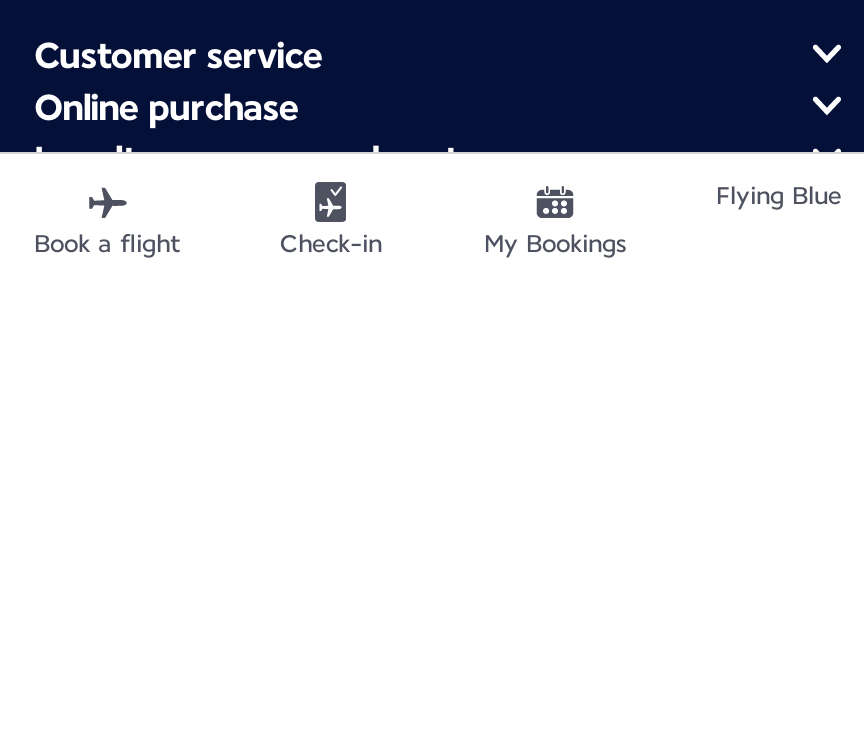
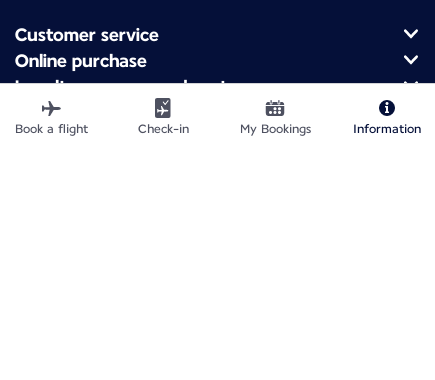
- Flying Blue
+ Information
